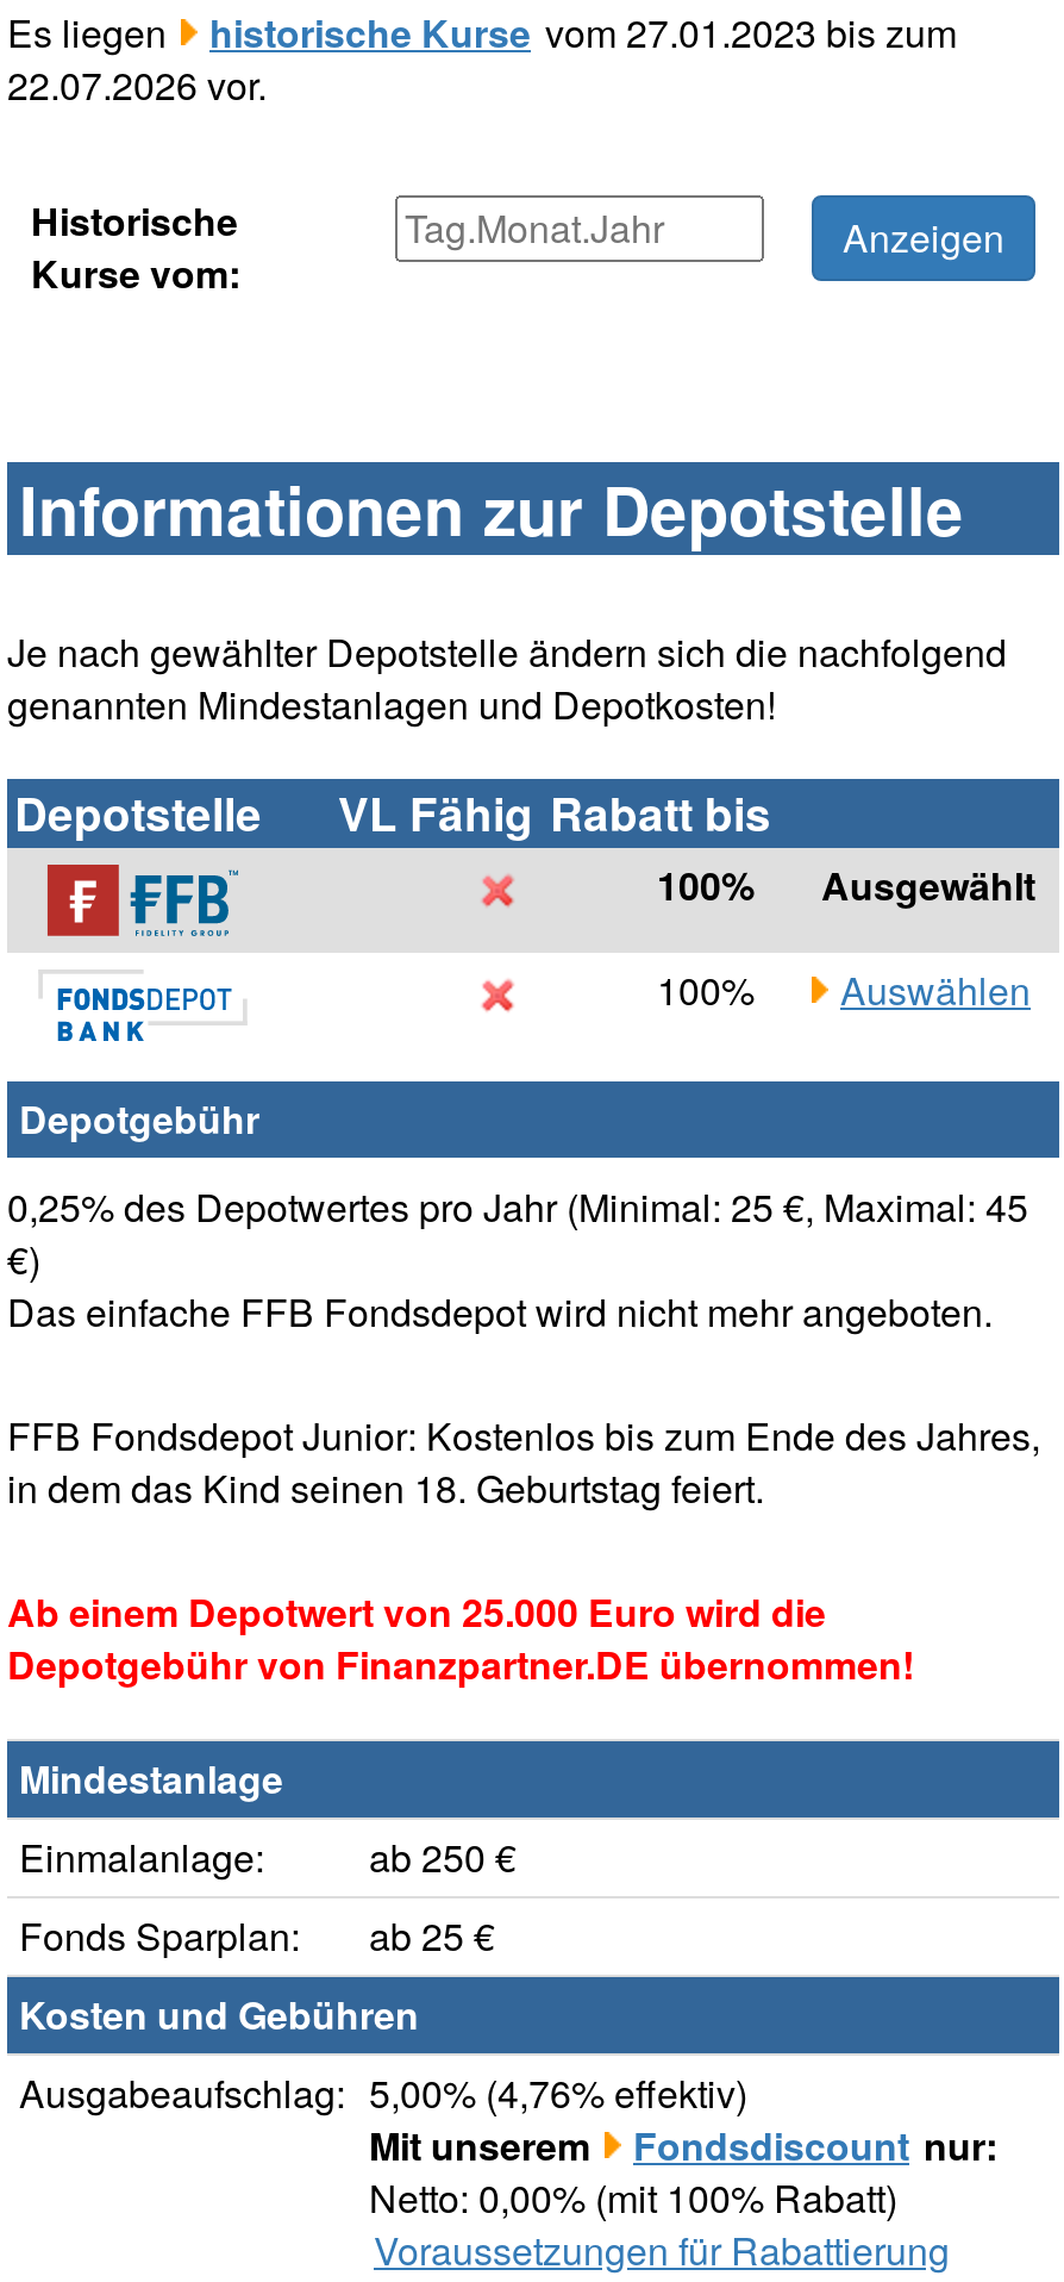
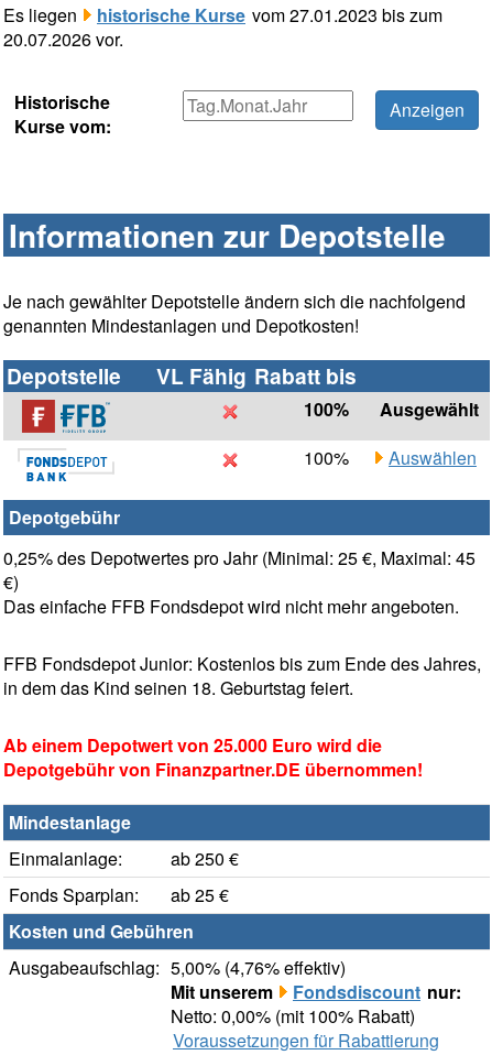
- 22.07.2026 vor.
+ 20.07.2026 vor.
